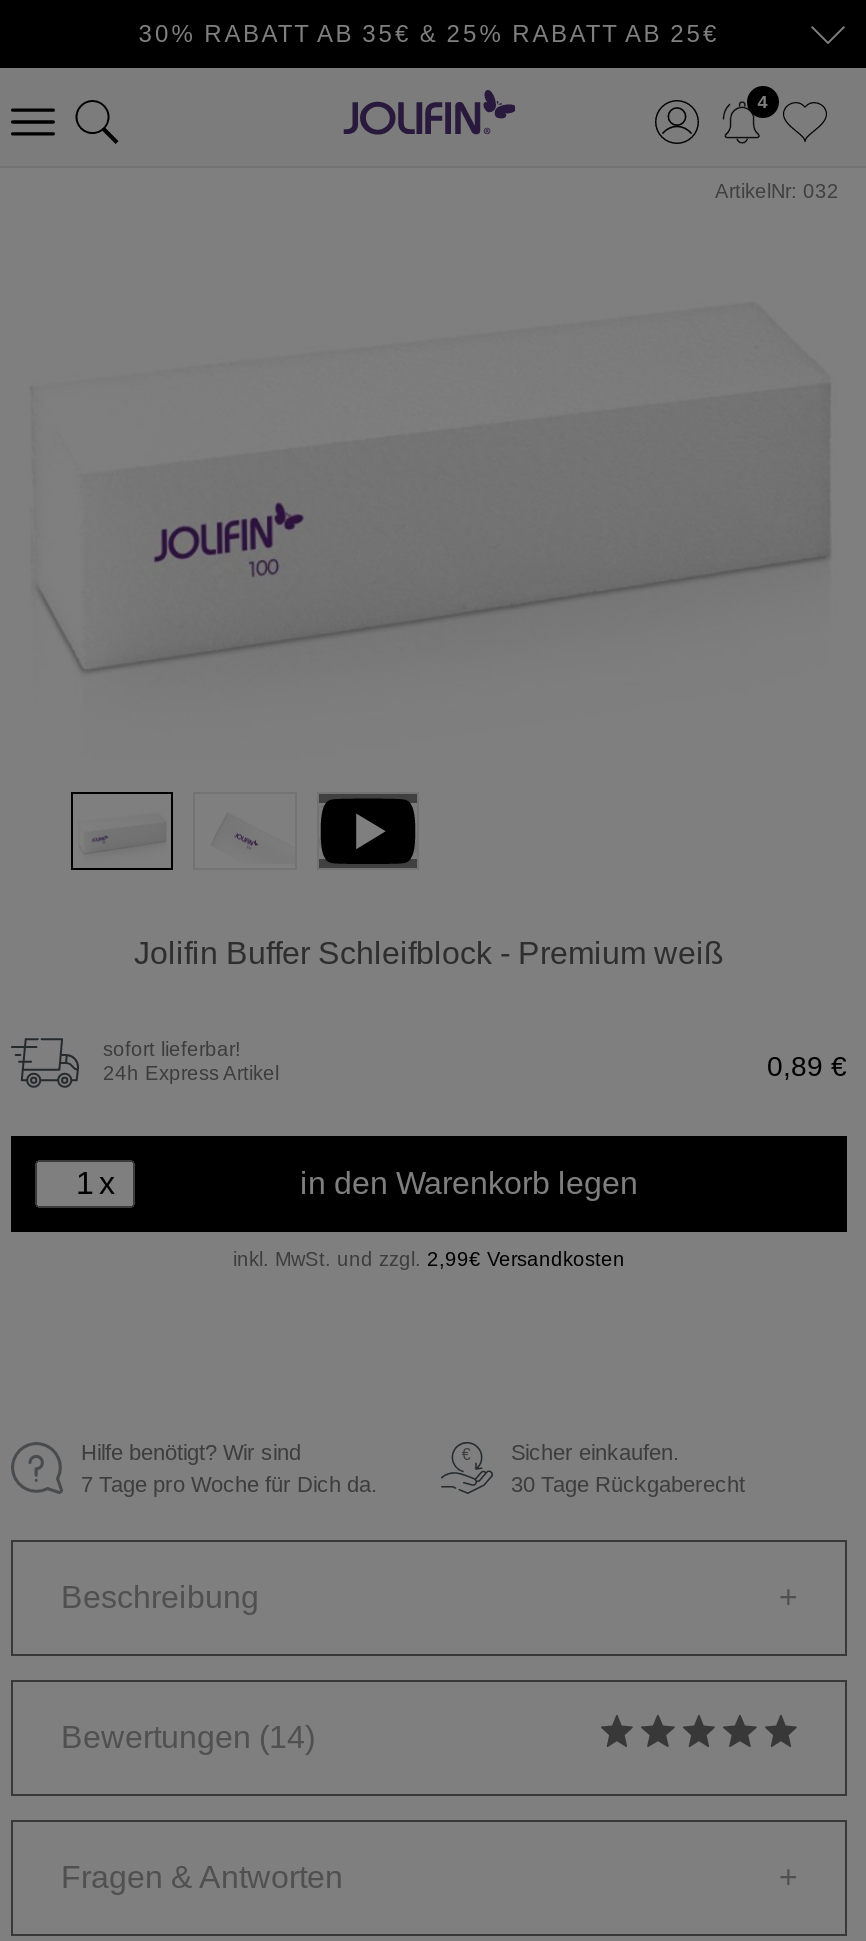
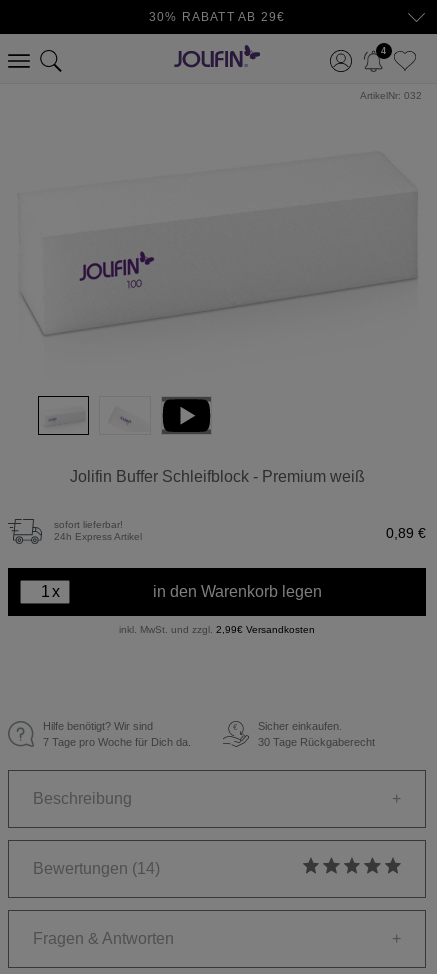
- 30% RABATT AB 35€ & 25% RABATT AB 25€
+ 30% RABATT AB 29€
